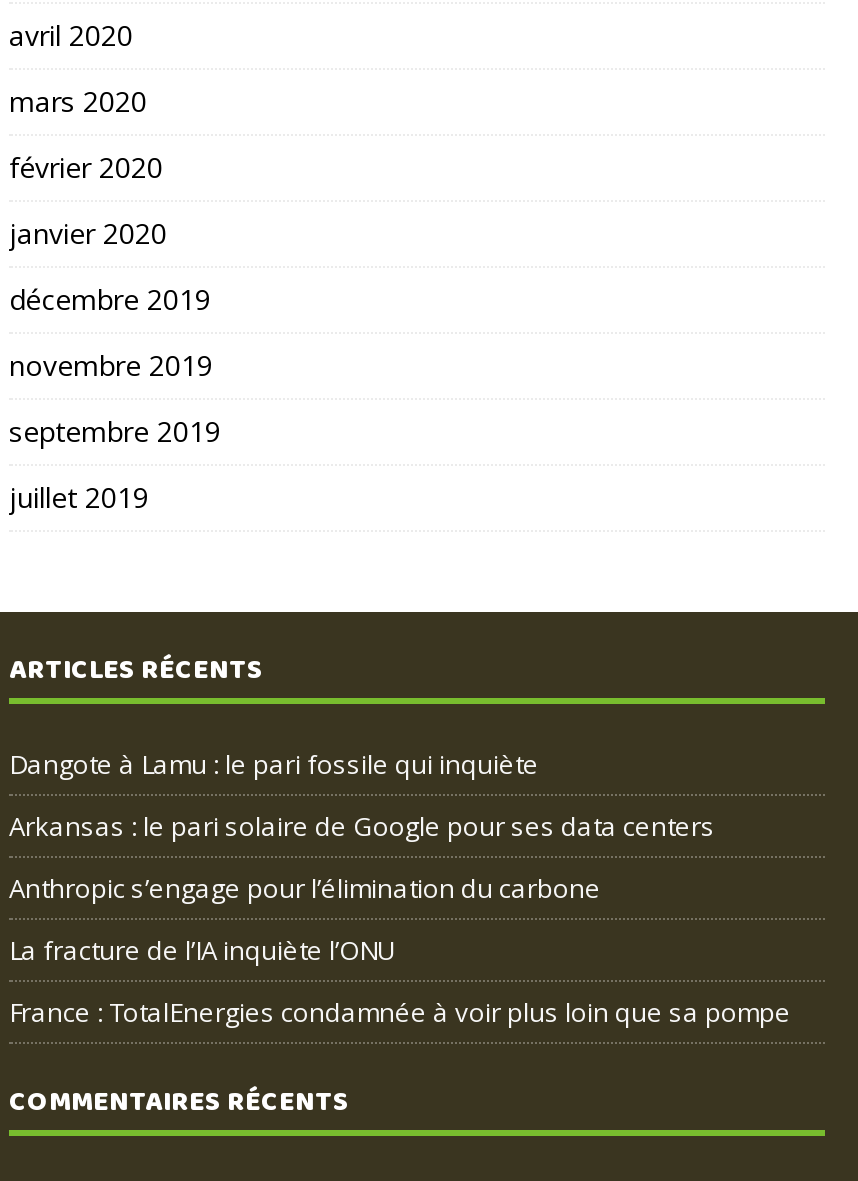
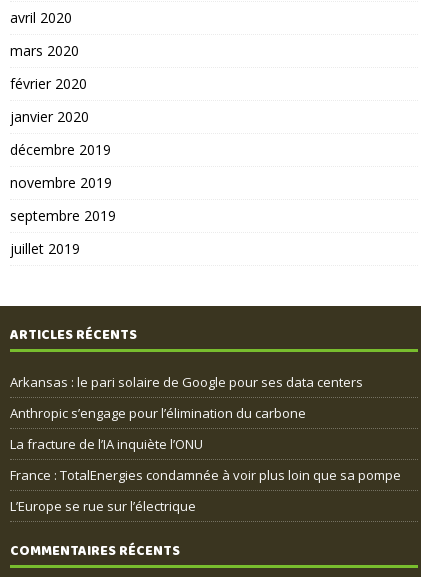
- Dangote à Lamu : le pari fossile qui inquiète

moved up: Arkansas : le pari solaire de Google pour ses data centers | Anthropic s’engage pour l’élimination du carbone | La fracture de l’IA inquiète l’ONU | France : TotalEnergies condamnée à voir plus loin que sa pompe

+ L’Europe se rue sur l’électrique
